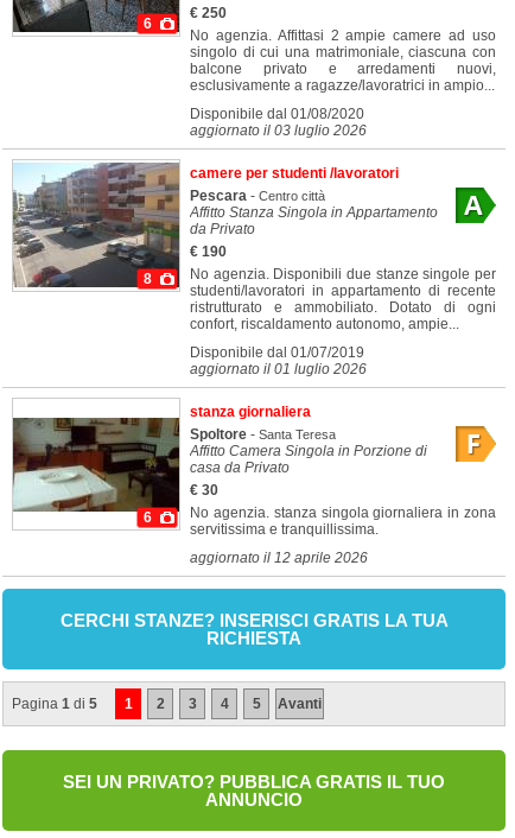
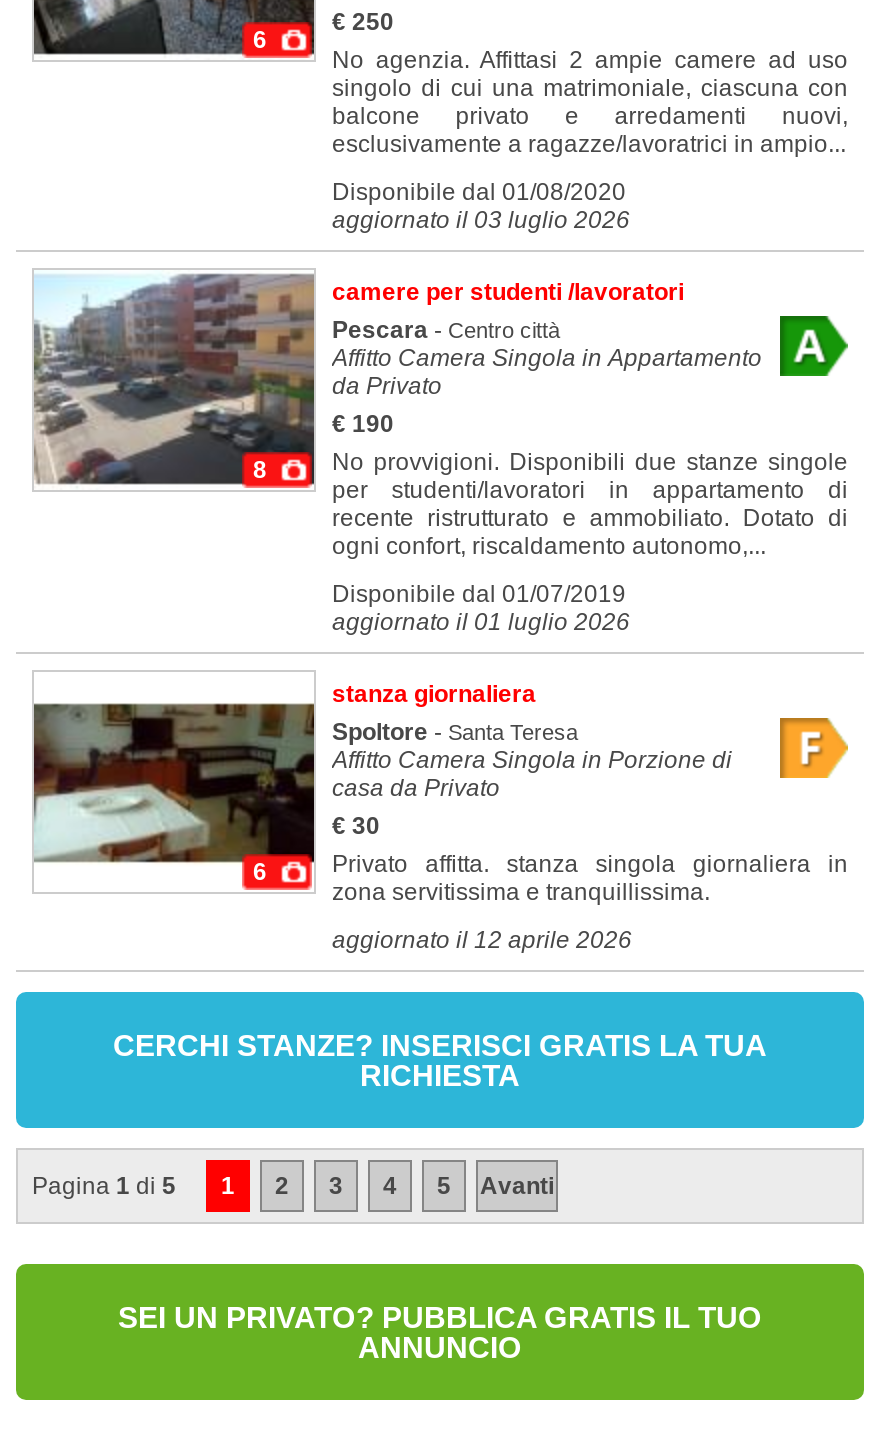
- Affitto Stanza Singola in Appartamento
+ Affitto Camera Singola in Appartamento

- No agenzia. Disponibili due stanze singole per
- studenti/lavoratori in appartamento di recente
- ristrutturato e ammobiliato. Dotato di ogni
- confort, riscaldamento autonomo, ampie...
+ No provvigioni. Disponibili due stanze singole
+ per studenti/lavoratori in appartamento di
+ recente ristrutturato e ammobiliato. Dotato di
+ ogni confort, riscaldamento autonomo,...

- No agenzia. stanza singola giornaliera in zona
- servitissima e tranquillissima.
+ Privato affitta. stanza singola giornaliera in
+ zona servitissima e tranquillissima.
